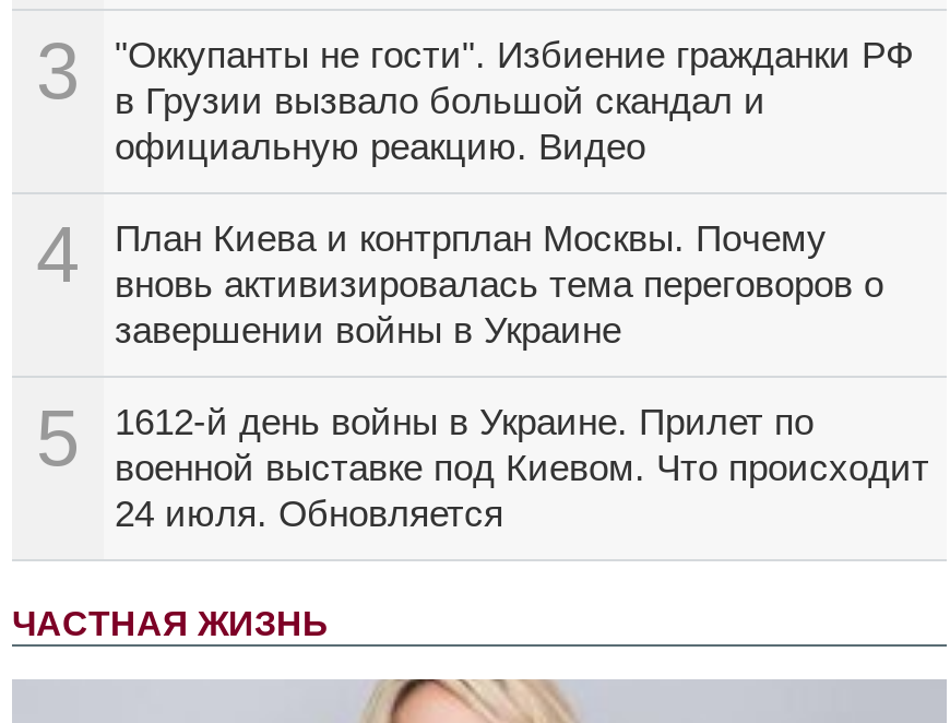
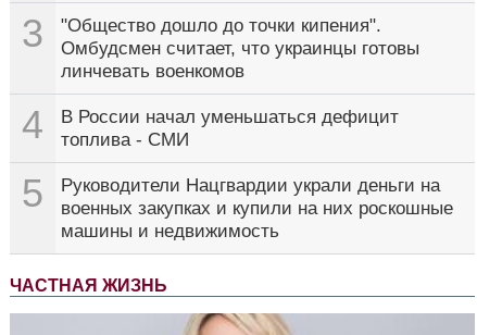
- "Оккупанты не гости". Избиение гражданки РФ
- в Грузии вызвало большой скандал и
- официальную реакцию. Видео
+ "Общество дошло до точки кипения".
+ Омбудсмен считает, что украинцы готовы
+ линчевать военкомов

- План Киева и контрплан Москвы. Почему
- вновь активизировалась тема переговоров о
- завершении войны в Украине
+ В России начал уменьшаться дефицит
+ топлива - СМИ

- 1612-й день войны в Украине. Прилет по
- военной выставке под Киевом. Что происходит
- 24 июля. Обновляется
+ Руководители Нацгвардии украли деньги на
+ военных закупках и купили на них роскошные
+ машины и недвижимость
